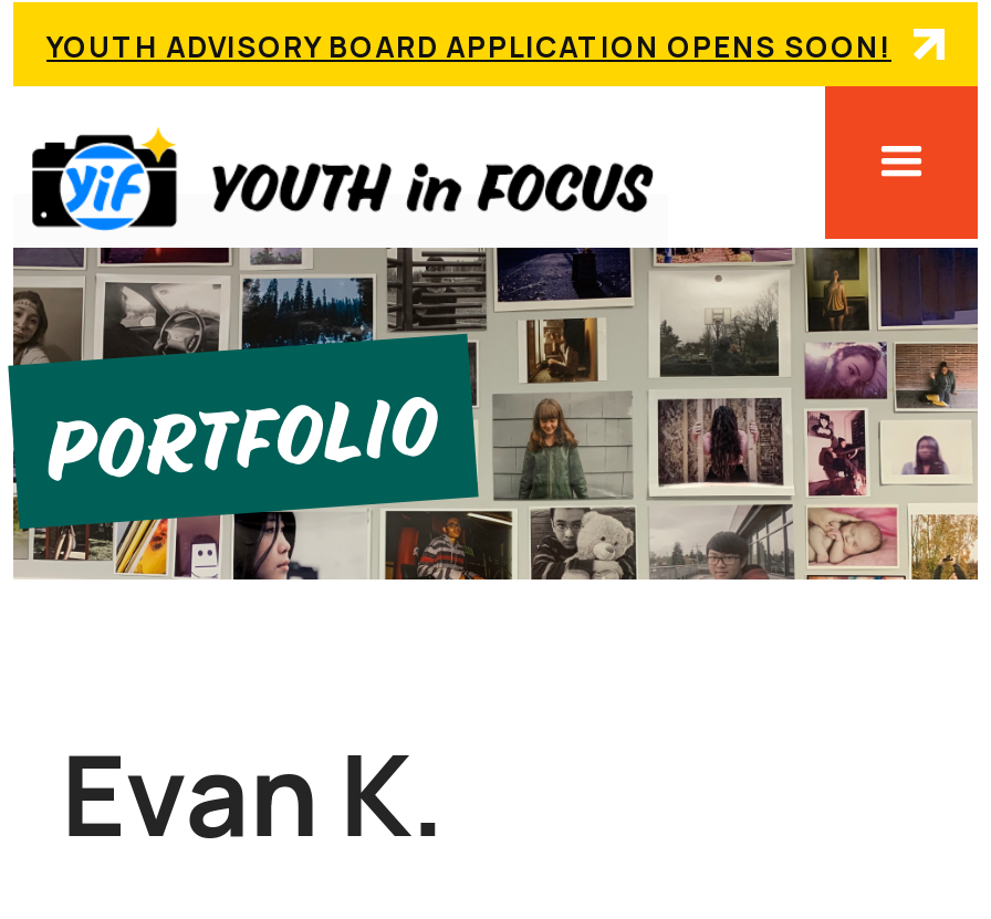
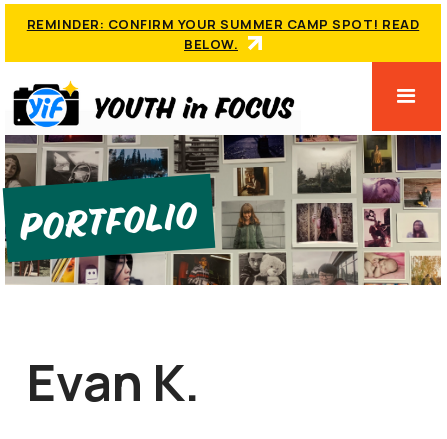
- YOUTH ADVISORY BOARD APPLICATION OPENS SOON!
+ REMINDER: CONFIRM YOUR SUMMER CAMP SPOT! READ
+ BELOW.
